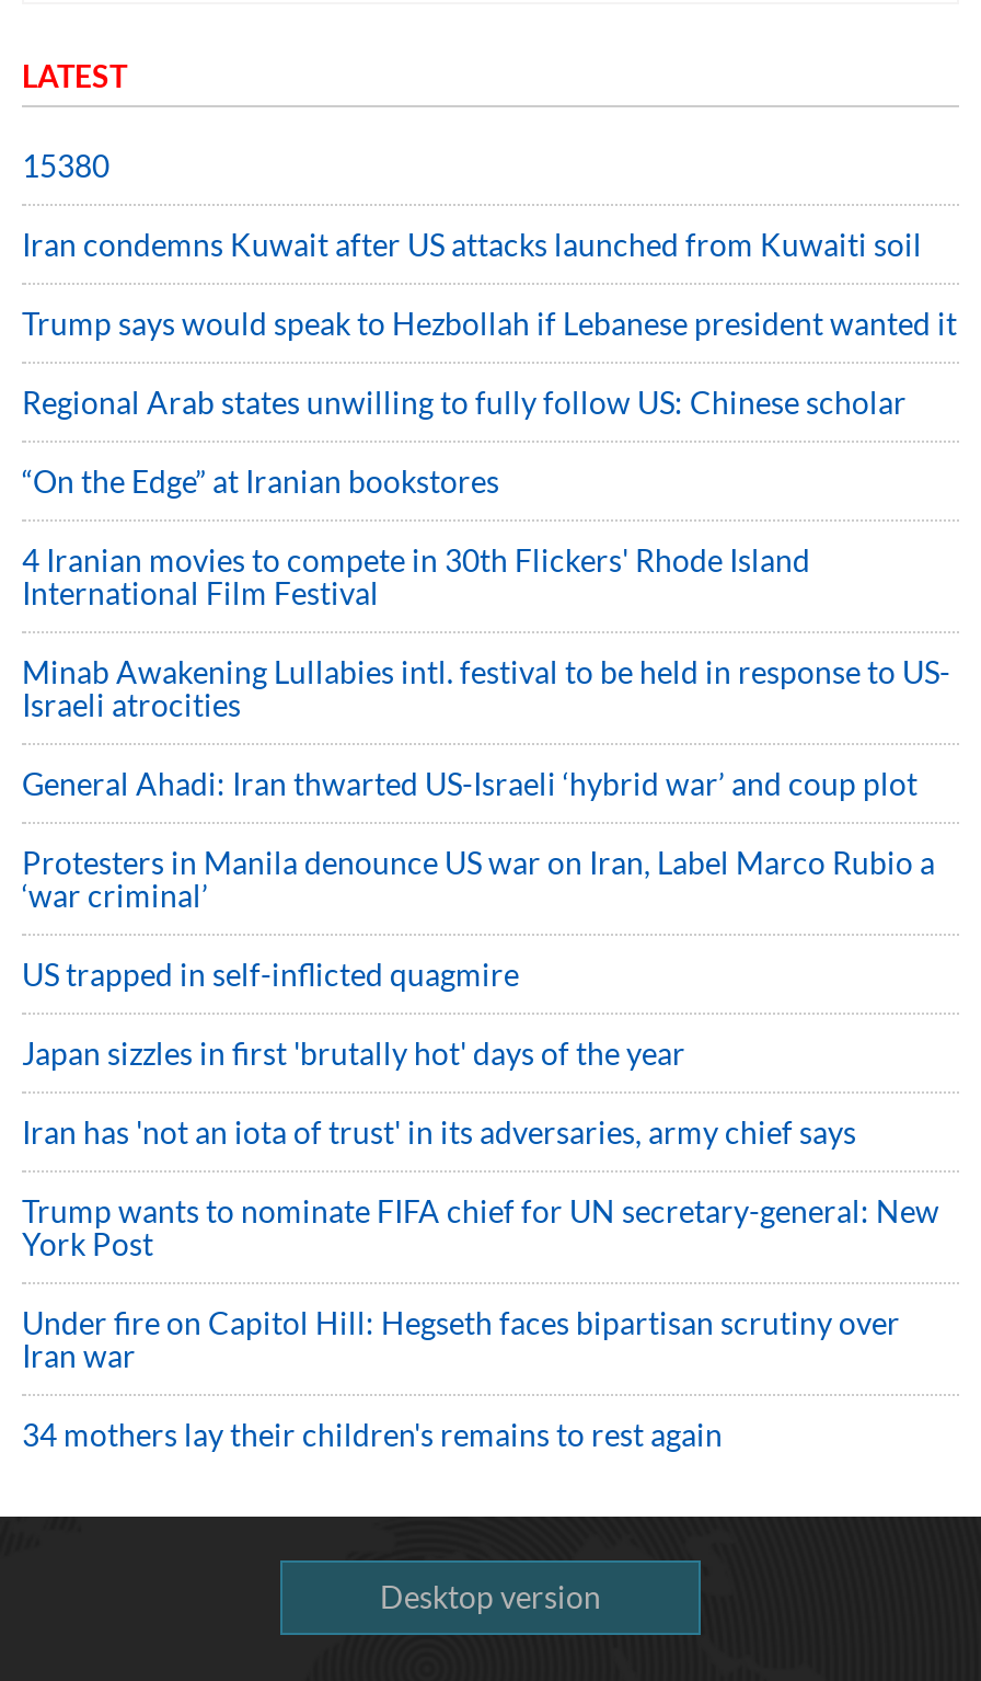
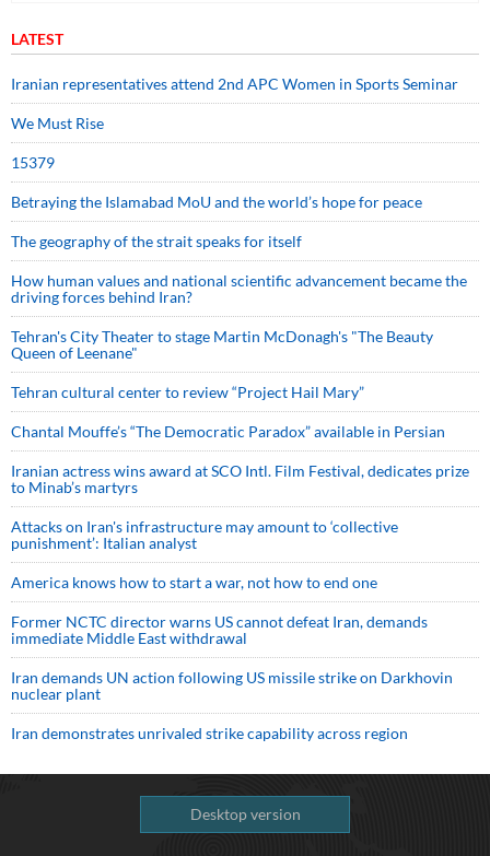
- 15380
+ Iranian representatives attend 2nd APC Women in Sports Seminar

- Iran condemns Kuwait after US attacks launched from Kuwaiti soil
+ We Must Rise

- Trump says would speak to Hezbollah if Lebanese president wanted it
+ 15379

- Regional Arab states unwilling to fully follow US: Chinese scholar
+ Betraying the Islamabad MoU and the world’s hope for peace

- “On the Edge” at Iranian bookstores
+ The geography of the strait speaks for itself

- 4 Iranian movies to compete in 30th Flickers' Rhode Island
- International Film Festival
+ How human values and national scientific advancement became the
+ driving forces behind Iran?

- Minab Awakening Lullabies intl. festival to be held in response to US-
- Israeli atrocities
+ Tehran's City Theater to stage Martin McDonagh's "The Beauty
+ Queen of Leenane"

- General Ahadi: Iran thwarted US-Israeli ‘hybrid war’ and coup plot
+ Tehran cultural center to review “Project Hail Mary”

- Protesters in Manila denounce US war on Iran, Label Marco Rubio a
- ‘war criminal’
+ Chantal Mouffe’s “The Democratic Paradox” available in Persian

- US trapped in self-inflicted quagmire
+ Iranian actress wins award at SCO Intl. Film Festival, dedicates prize
+ to Minab’s martyrs

- Japan sizzles in first 'brutally hot' days of the year
+ Attacks on Iran's infrastructure may amount to ‘collective
+ punishment’: Italian analyst

- Iran has 'not an iota of trust' in its adversaries, army chief says
+ America knows how to start a war, not how to end one

- Trump wants to nominate FIFA chief for UN secretary-general: New
- York Post
+ Former NCTC director warns US cannot defeat Iran, demands
+ immediate Middle East withdrawal

- Under fire on Capitol Hill: Hegseth faces bipartisan scrutiny over
- Iran war
+ Iran demands UN action following US missile strike on Darkhovin
+ nuclear plant

- 34 mothers lay their children's remains to rest again
+ Iran demonstrates unrivaled strike capability across region
